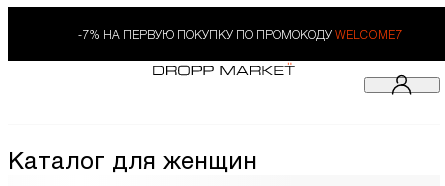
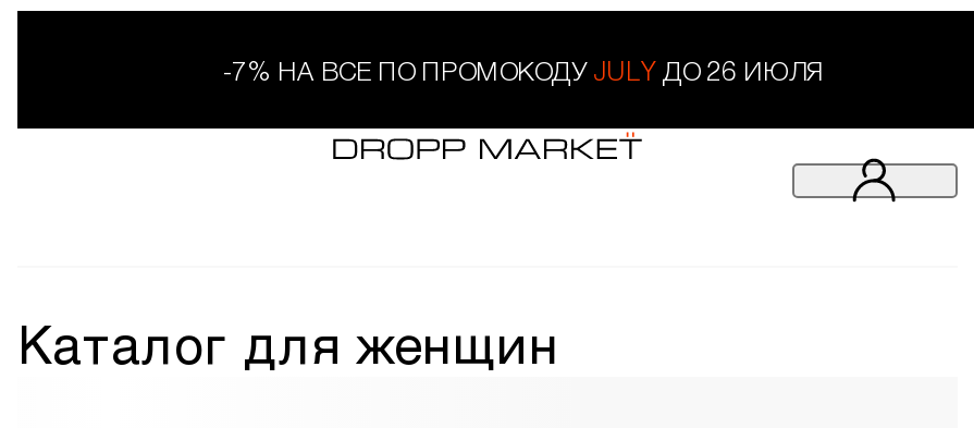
- -7% НА ПЕРВУЮ ПОКУПКУ ПО ПРОМОКОДУ WELCOME7
+ -7% НА ВСЕ ПО ПРОМОКОДУ JULY ДО 26 ИЮЛЯ
